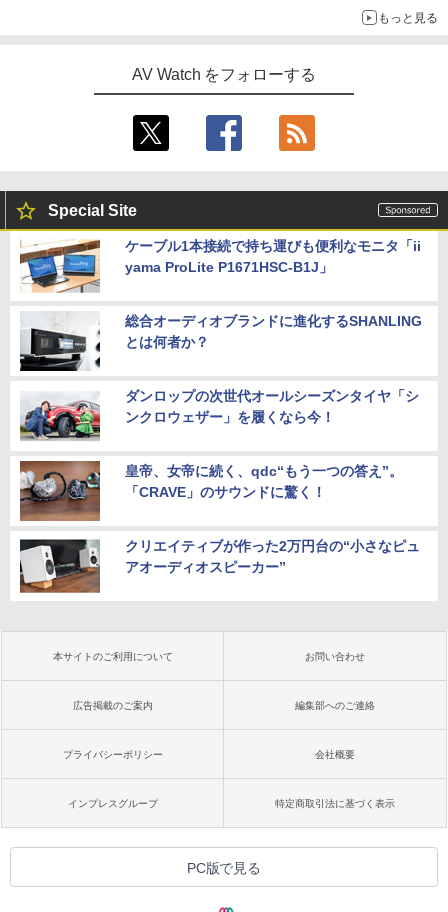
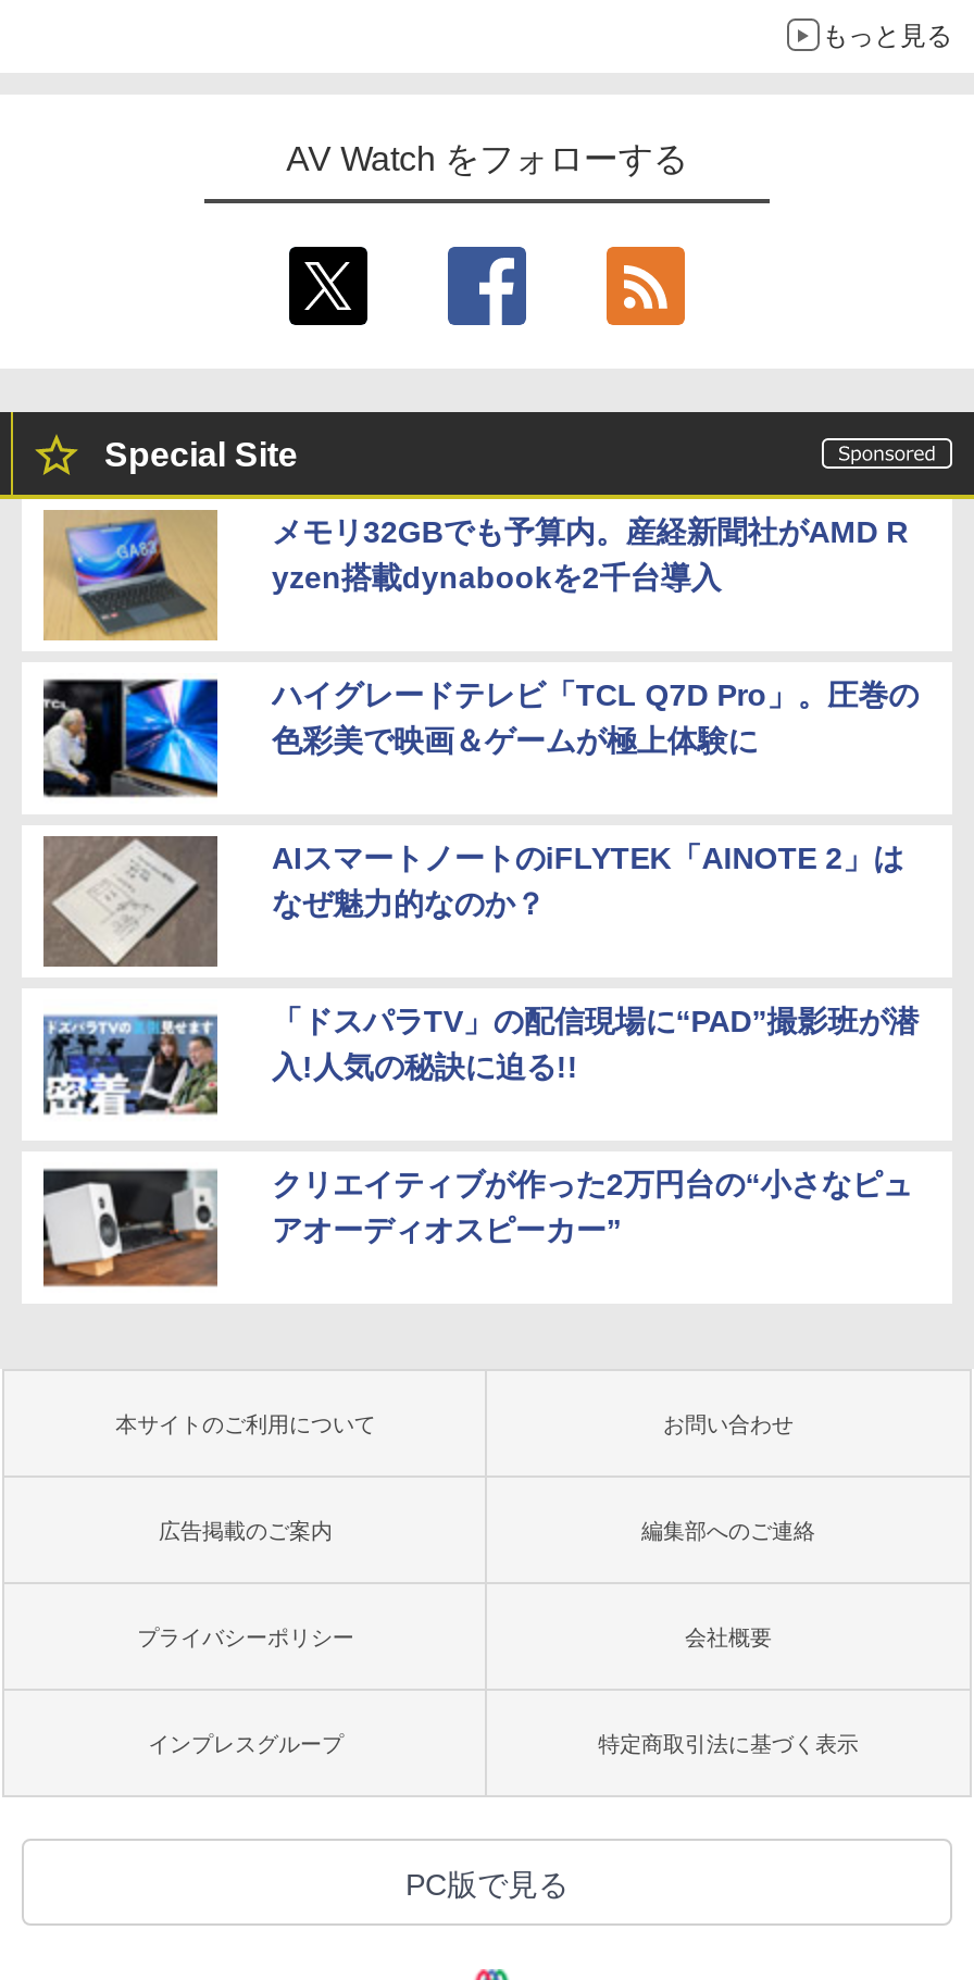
- [image]
- ケーブル1本接続で持ち運びも便利なモニタ「ii
- yama ProLite P1671HSC-B1J」
+ [image]
+ メモリ32GBでも予算内。産経新聞社がAMD R
+ yzen搭載dynabookを2千台導入

- [image]
- 総合オーディオブランドに進化するSHANLING
- とは何者か？
+ [image]
+ ハイグレードテレビ「TCL Q7D Pro」。圧巻の
+ 色彩美で映画＆ゲームが極上体験に

- [image]
- ダンロップの次世代オールシーズンタイヤ「シ
- ンクロウェザー」を履くなら今！
+ [image]
+ AIスマートノートのiFLYTEK「AINOTE 2」は
+ なぜ魅力的なのか？

- [image]
- 皇帝、女帝に続く、qdc“もう一つの答え”。
- 「CRAVE」のサウンドに驚く！
+ [image]
+ 「ドスパラTV」の配信現場に“PAD”撮影班が潜
+ 入!人気の秘訣に迫る!!
